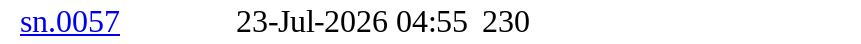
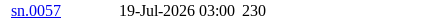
- 23-Jul-2026 04:55 230
+ 19-Jul-2026 03:00 230
